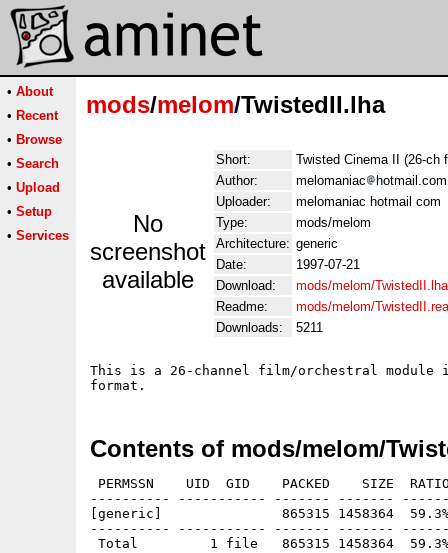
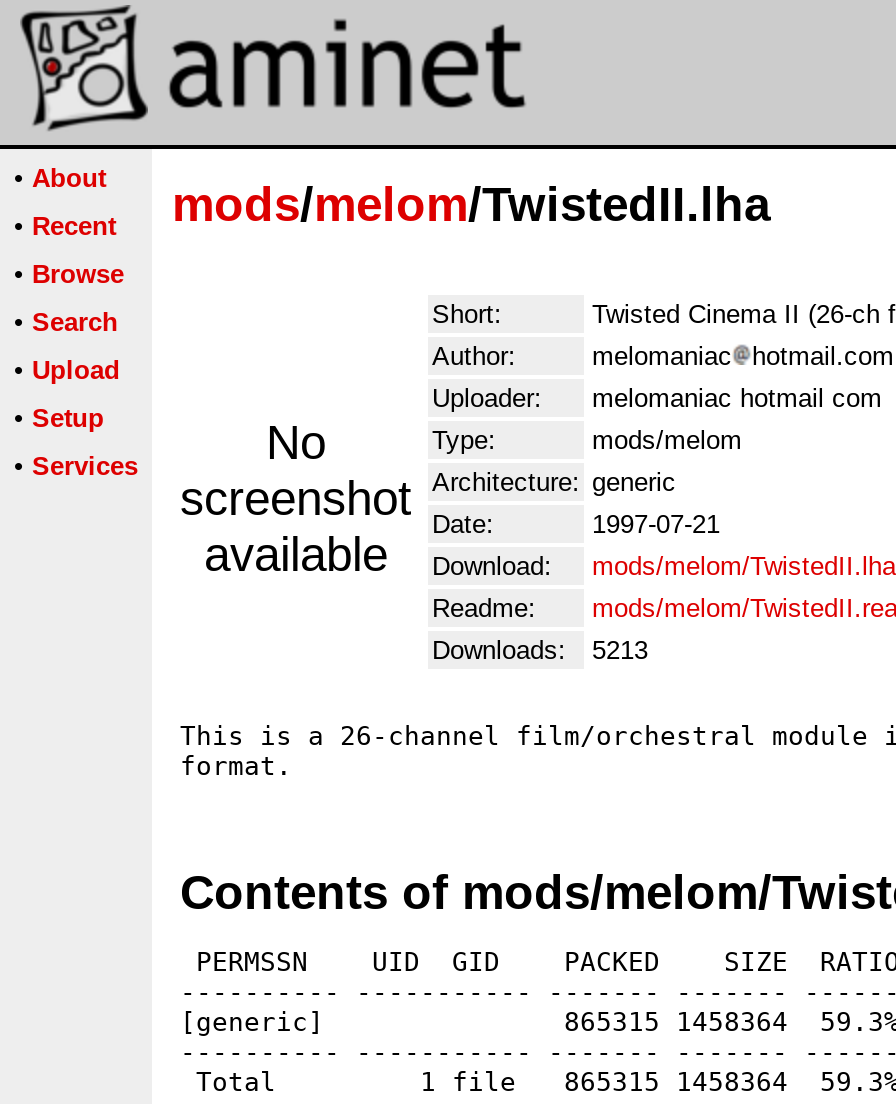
- Downloads: 5211
+ Downloads: 5213
